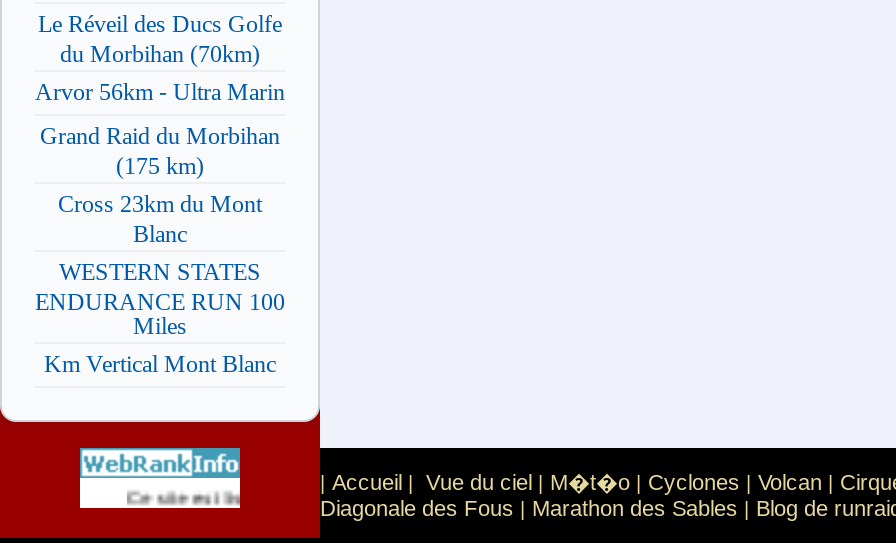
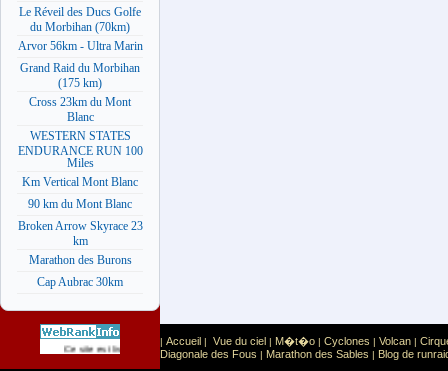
+ 90 km du Mont Blanc
+ Broken Arrow Skyrace 23
+ km
+ Marathon des Burons
+ Cap Aubrac 30km
